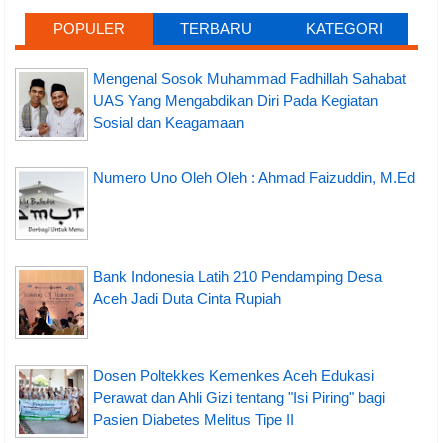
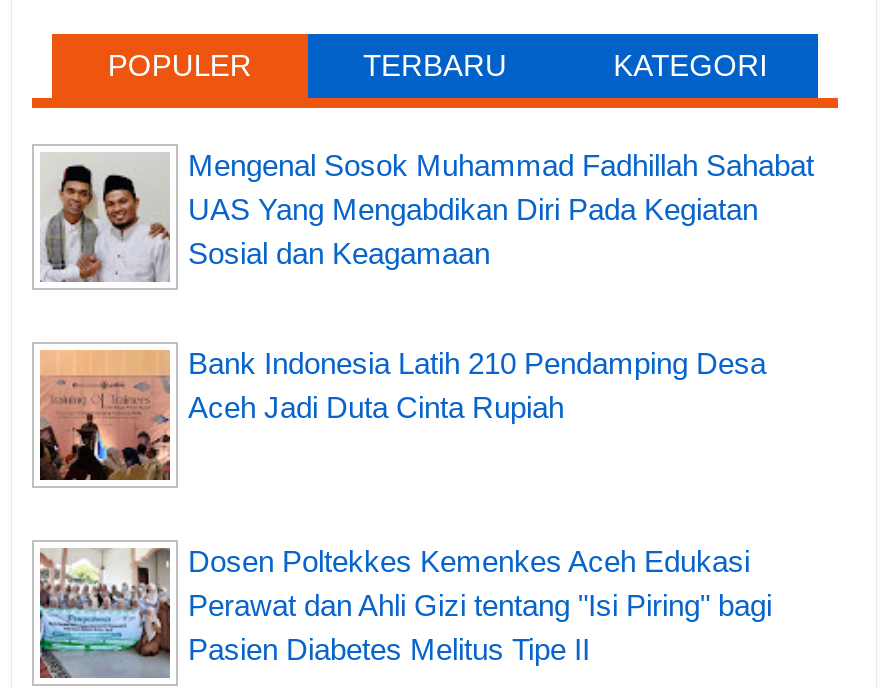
- [image]
- Numero Uno Oleh Oleh : Ahmad Faizuddin, M.Ed
